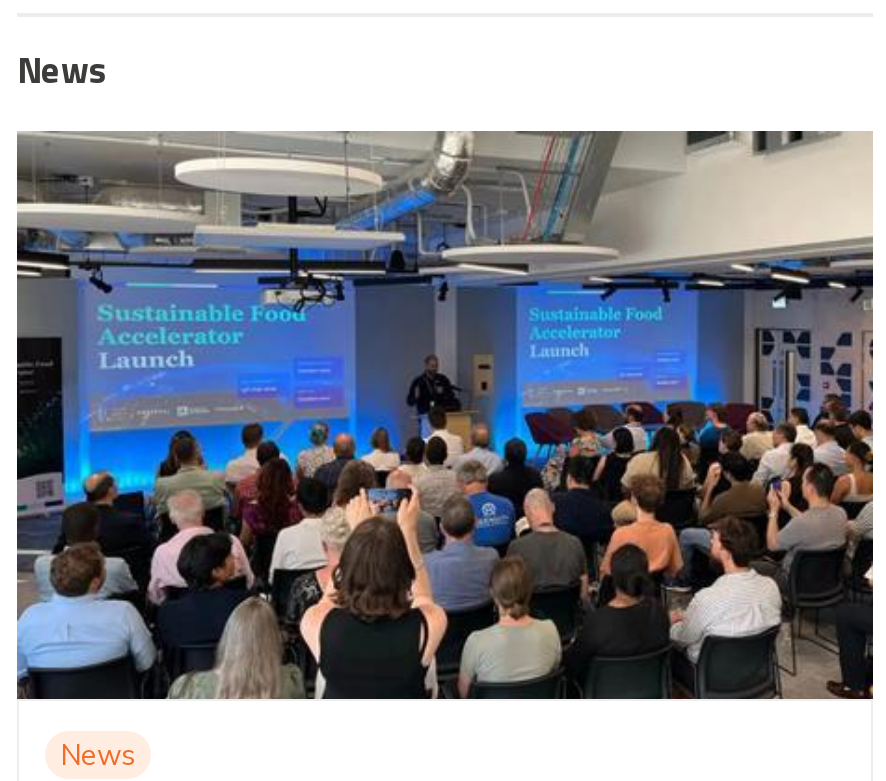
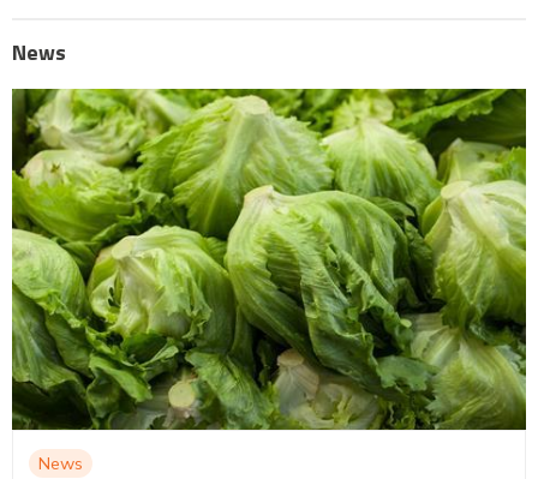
- [image]
+ [image]
